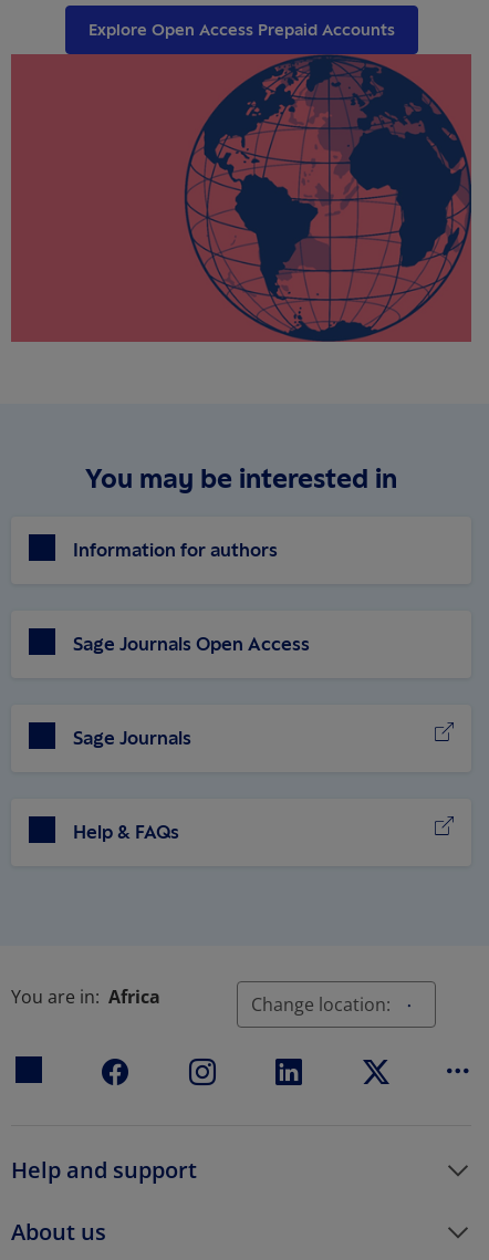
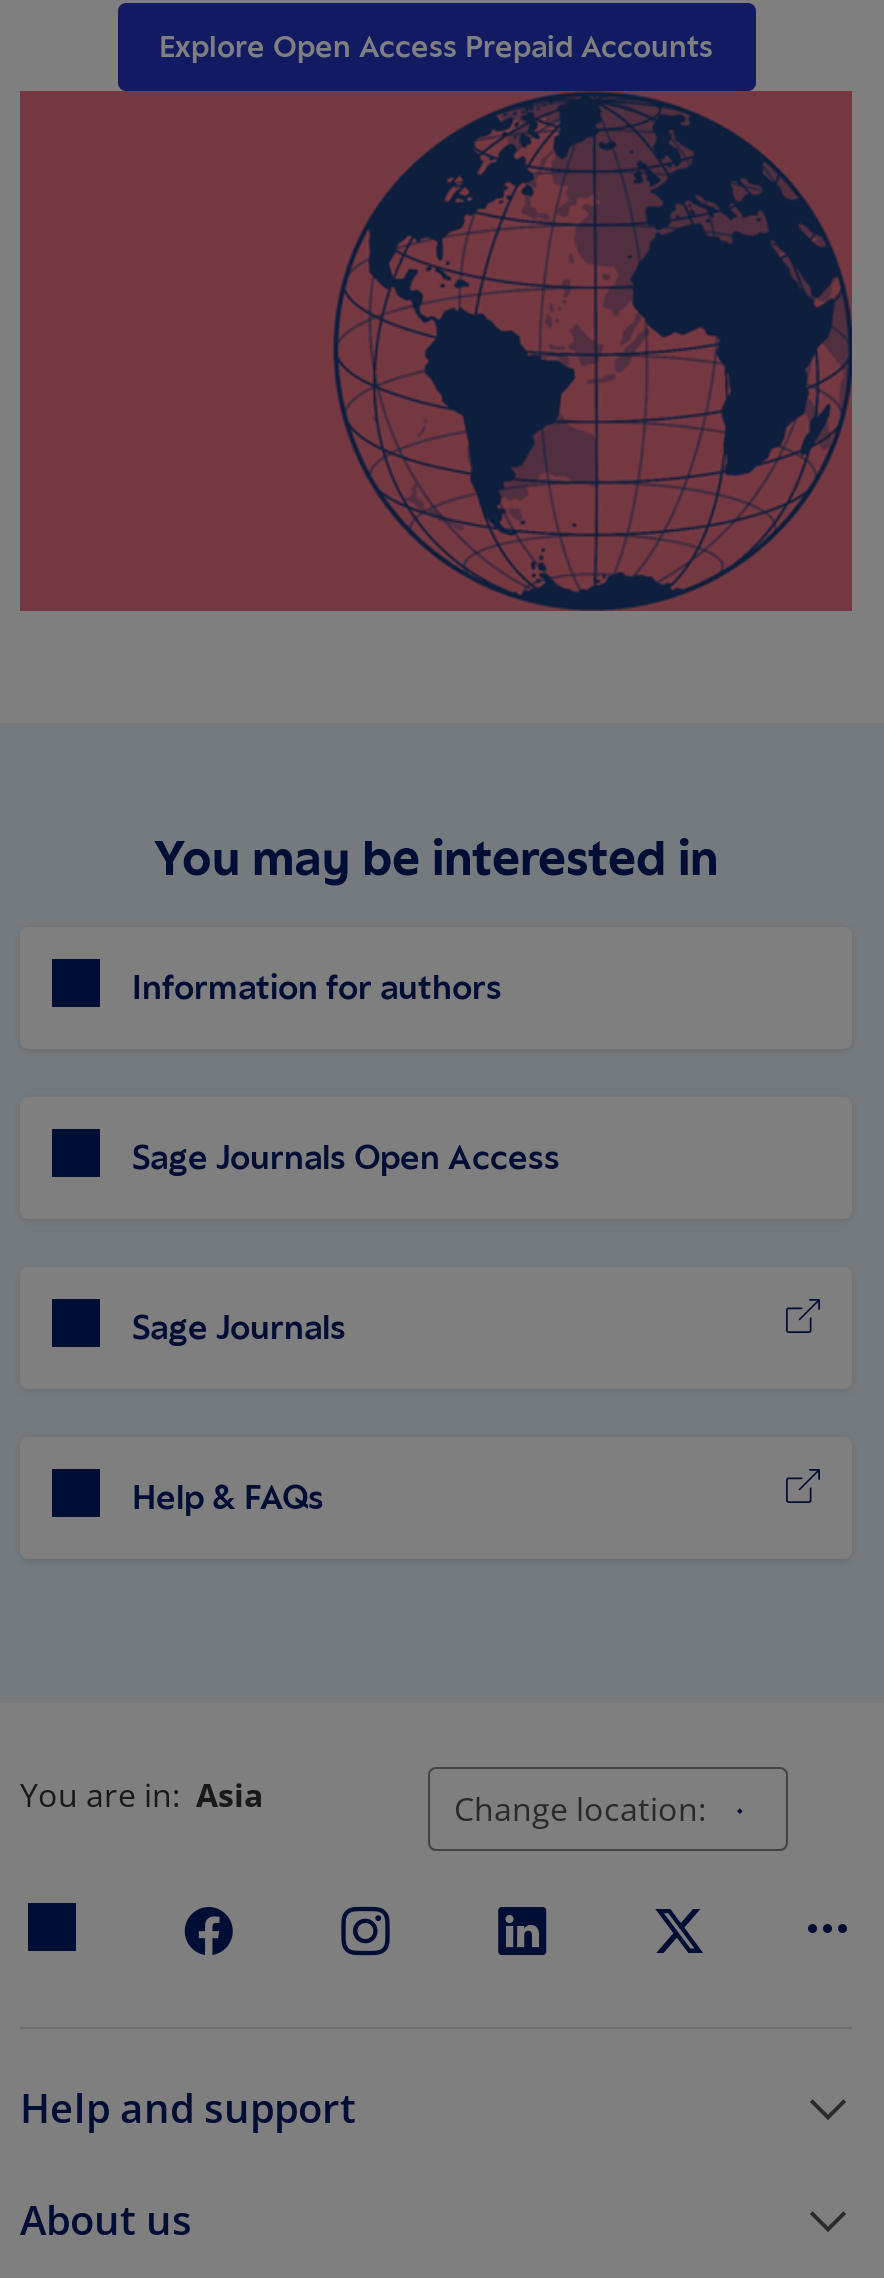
- You are in: Africa
+ You are in: Asia
